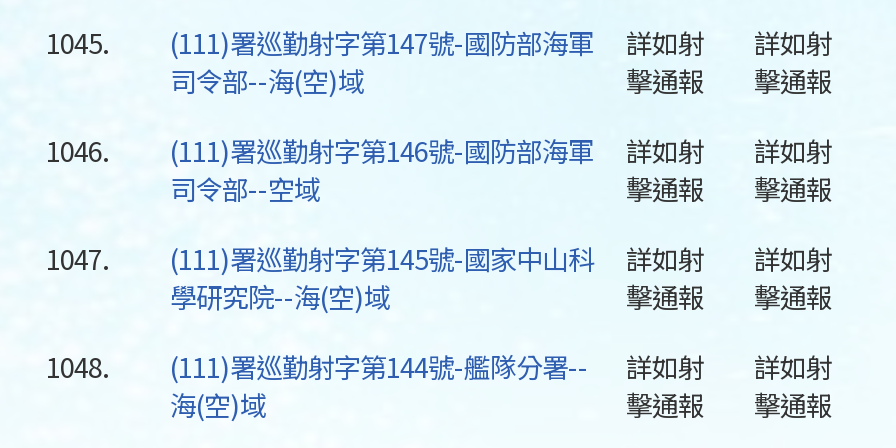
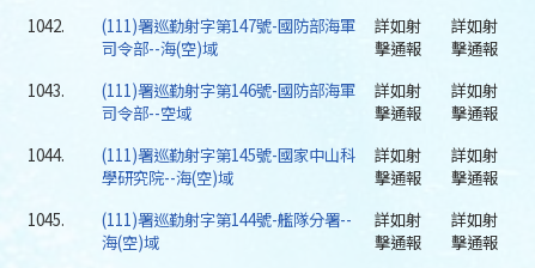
- 1045. (111)署巡勤射字第147號-國防部海軍 詳如射 詳如射
+ 1042. (111)署巡勤射字第147號-國防部海軍 詳如射 詳如射

- 1046. (111)署巡勤射字第146號-國防部海軍 詳如射 詳如射
+ 1043. (111)署巡勤射字第146號-國防部海軍 詳如射 詳如射

- 1047. (111)署巡勤射字第145號-國家中山科 詳如射 詳如射
+ 1044. (111)署巡勤射字第145號-國家中山科 詳如射 詳如射

- 1048. (111)署巡勤射字第144號-艦隊分署-- 詳如射 詳如射
+ 1045. (111)署巡勤射字第144號-艦隊分署-- 詳如射 詳如射
